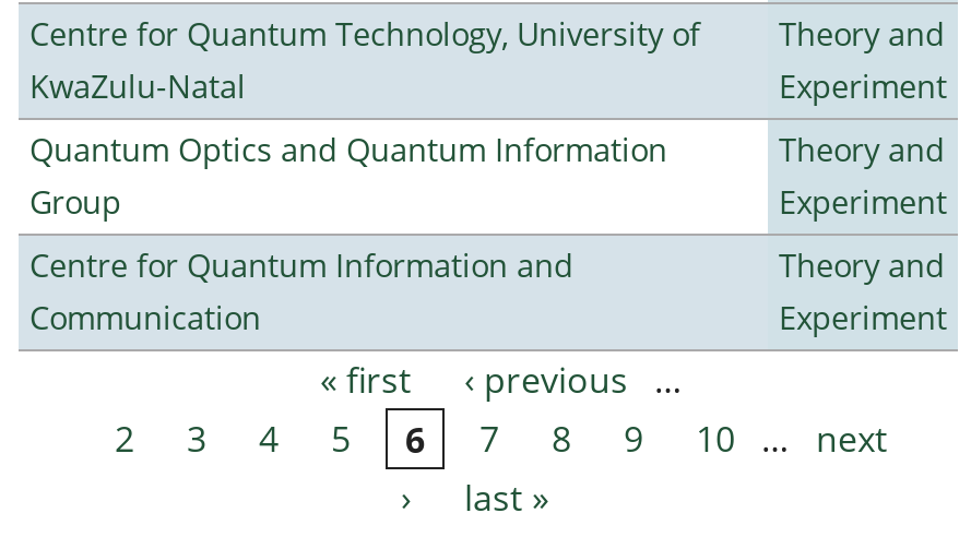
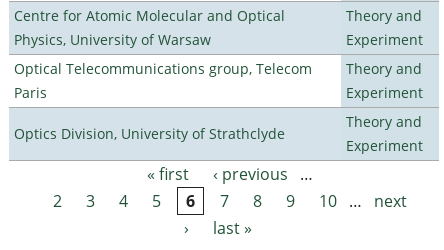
- Centre for Quantum Technology, University of
- KwaZulu-Natal
+ Centre for Atomic Molecular and Optical
+ Physics, University of Warsaw

- Quantum Optics and Quantum Information
- Group
+ Optical Telecommunications group, Telecom
+ Paris

- Centre for Quantum Information and
- Communication
+ Optics Division, University of Strathclyde
